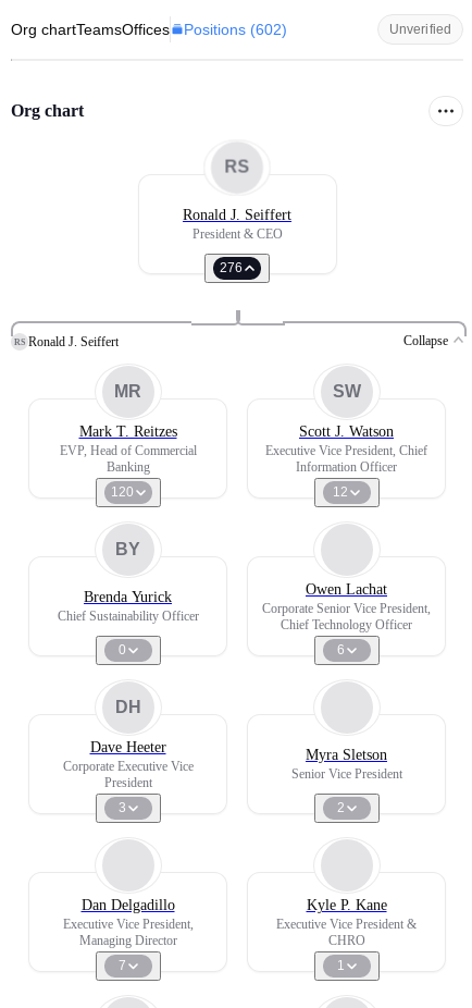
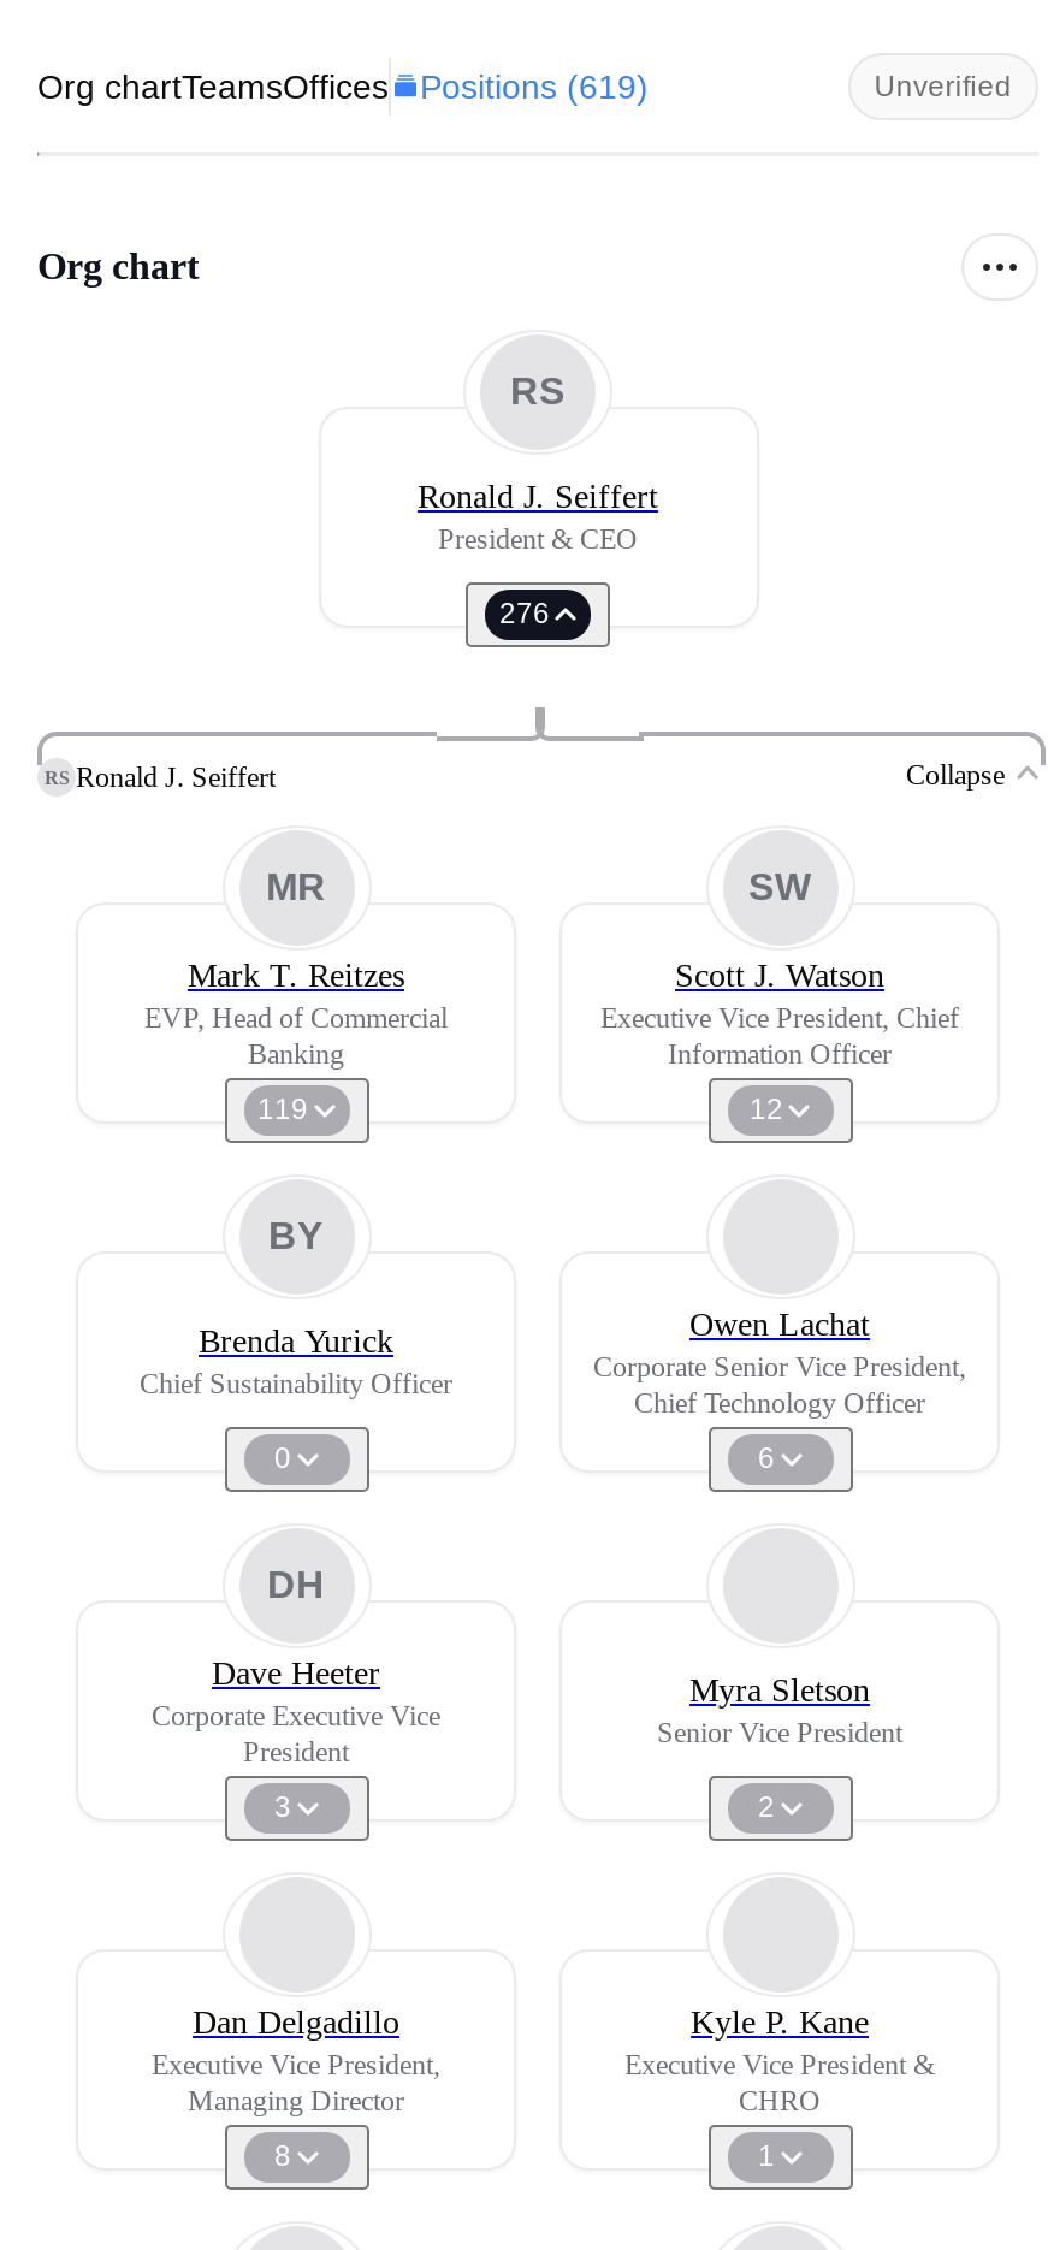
- Org chartTeamsOffices Positions (602)
+ Org chartTeamsOffices Positions (619)

- 120
+ 119

- 7
+ 8
